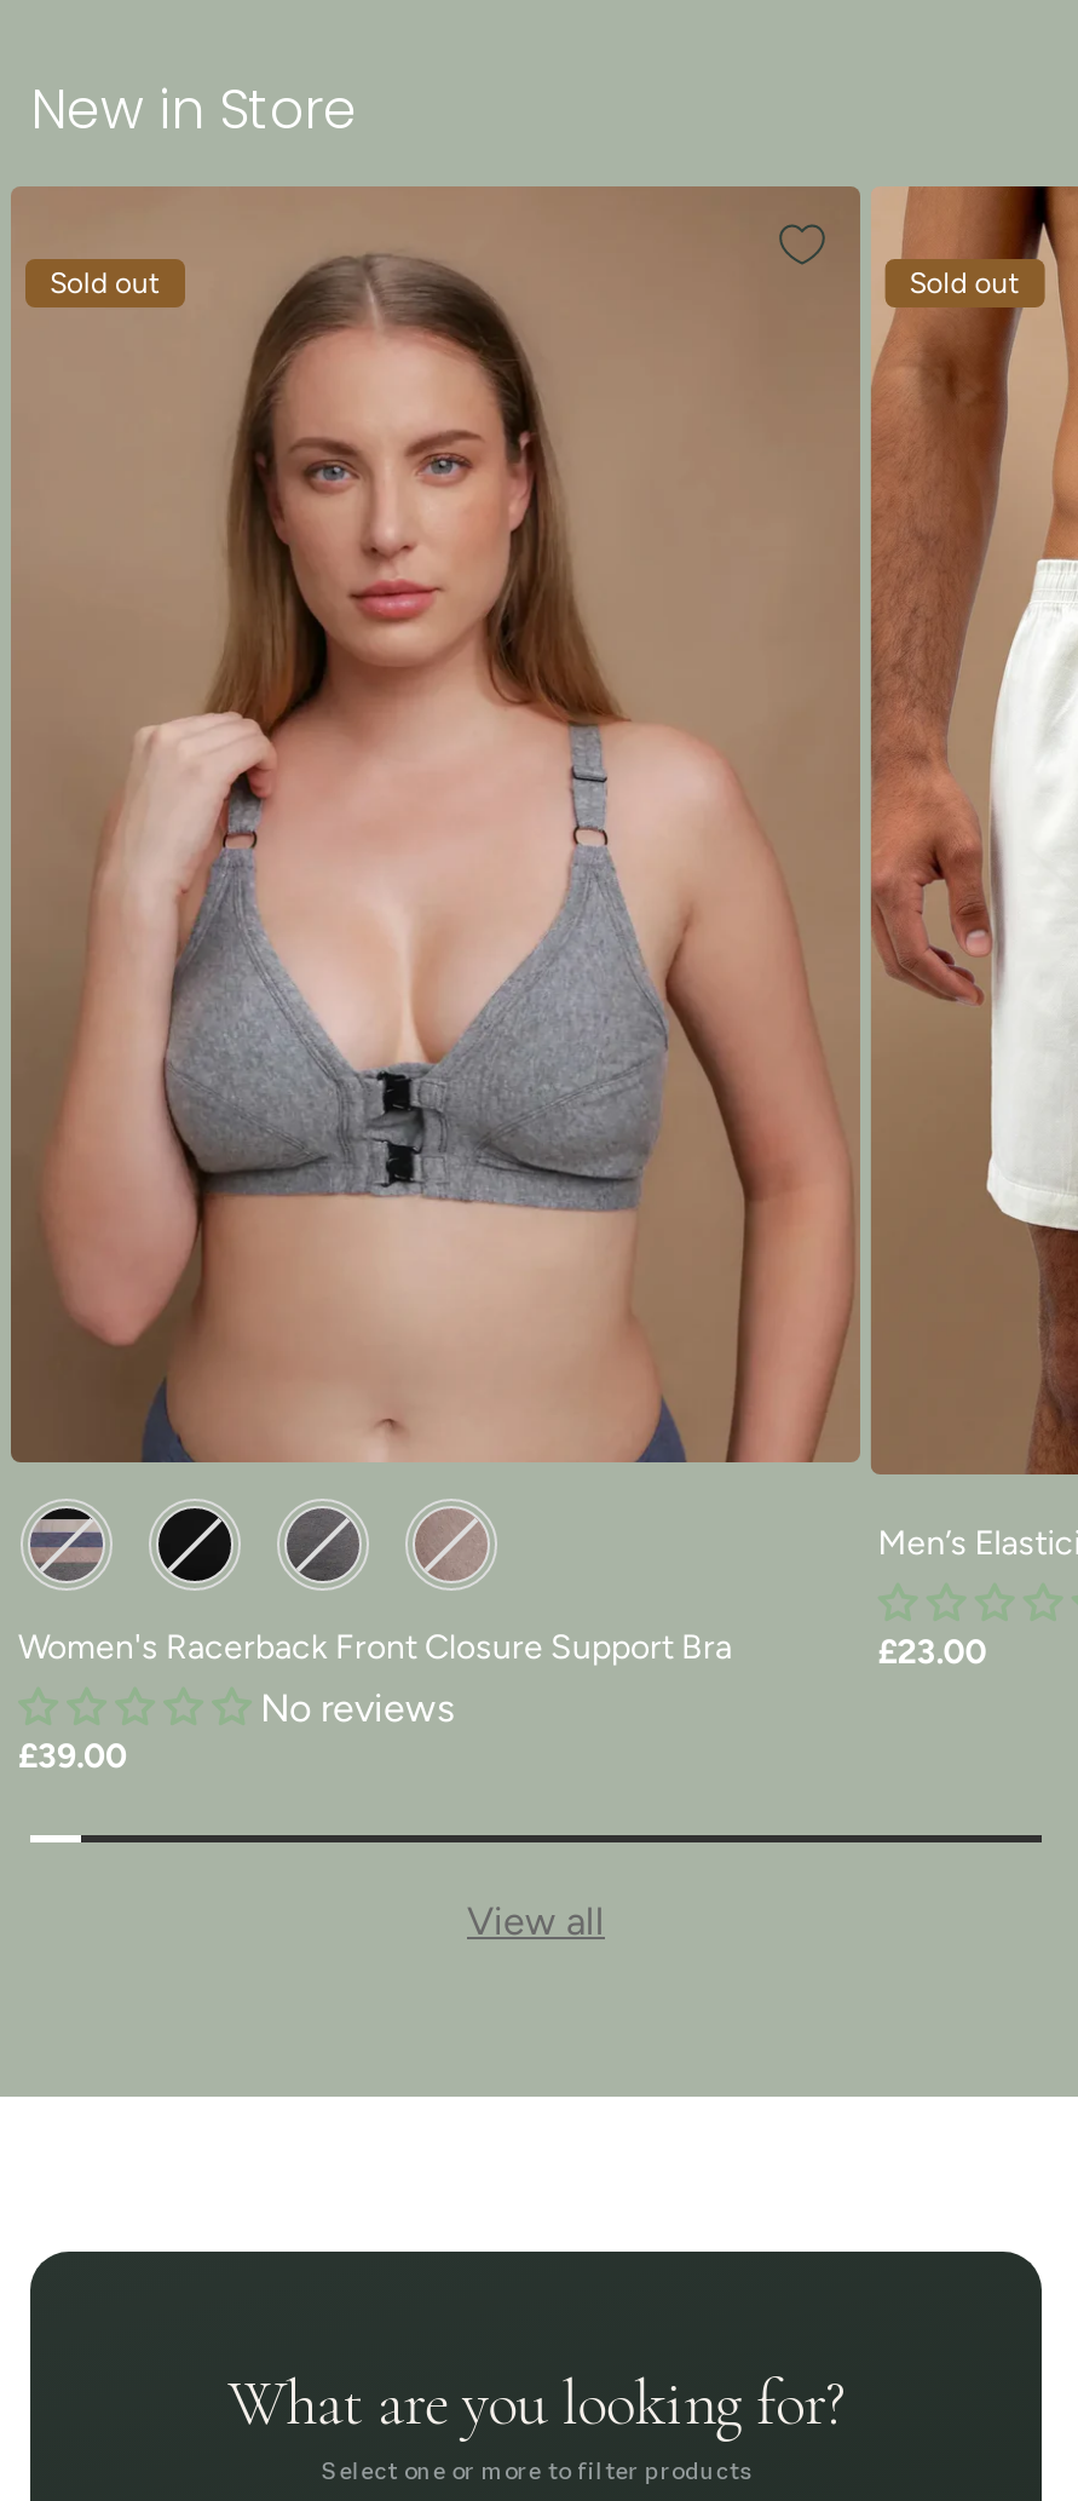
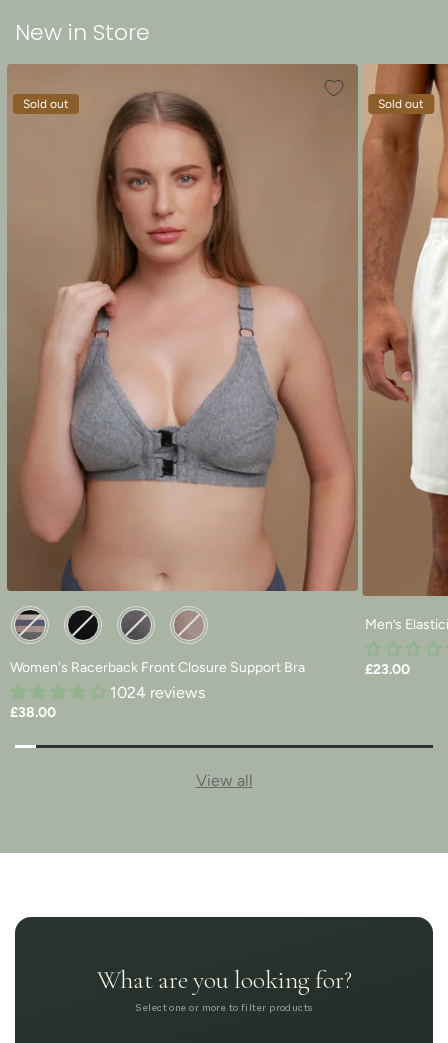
- No reviews
+ 1024 reviews

- £39.00
+ £38.00
